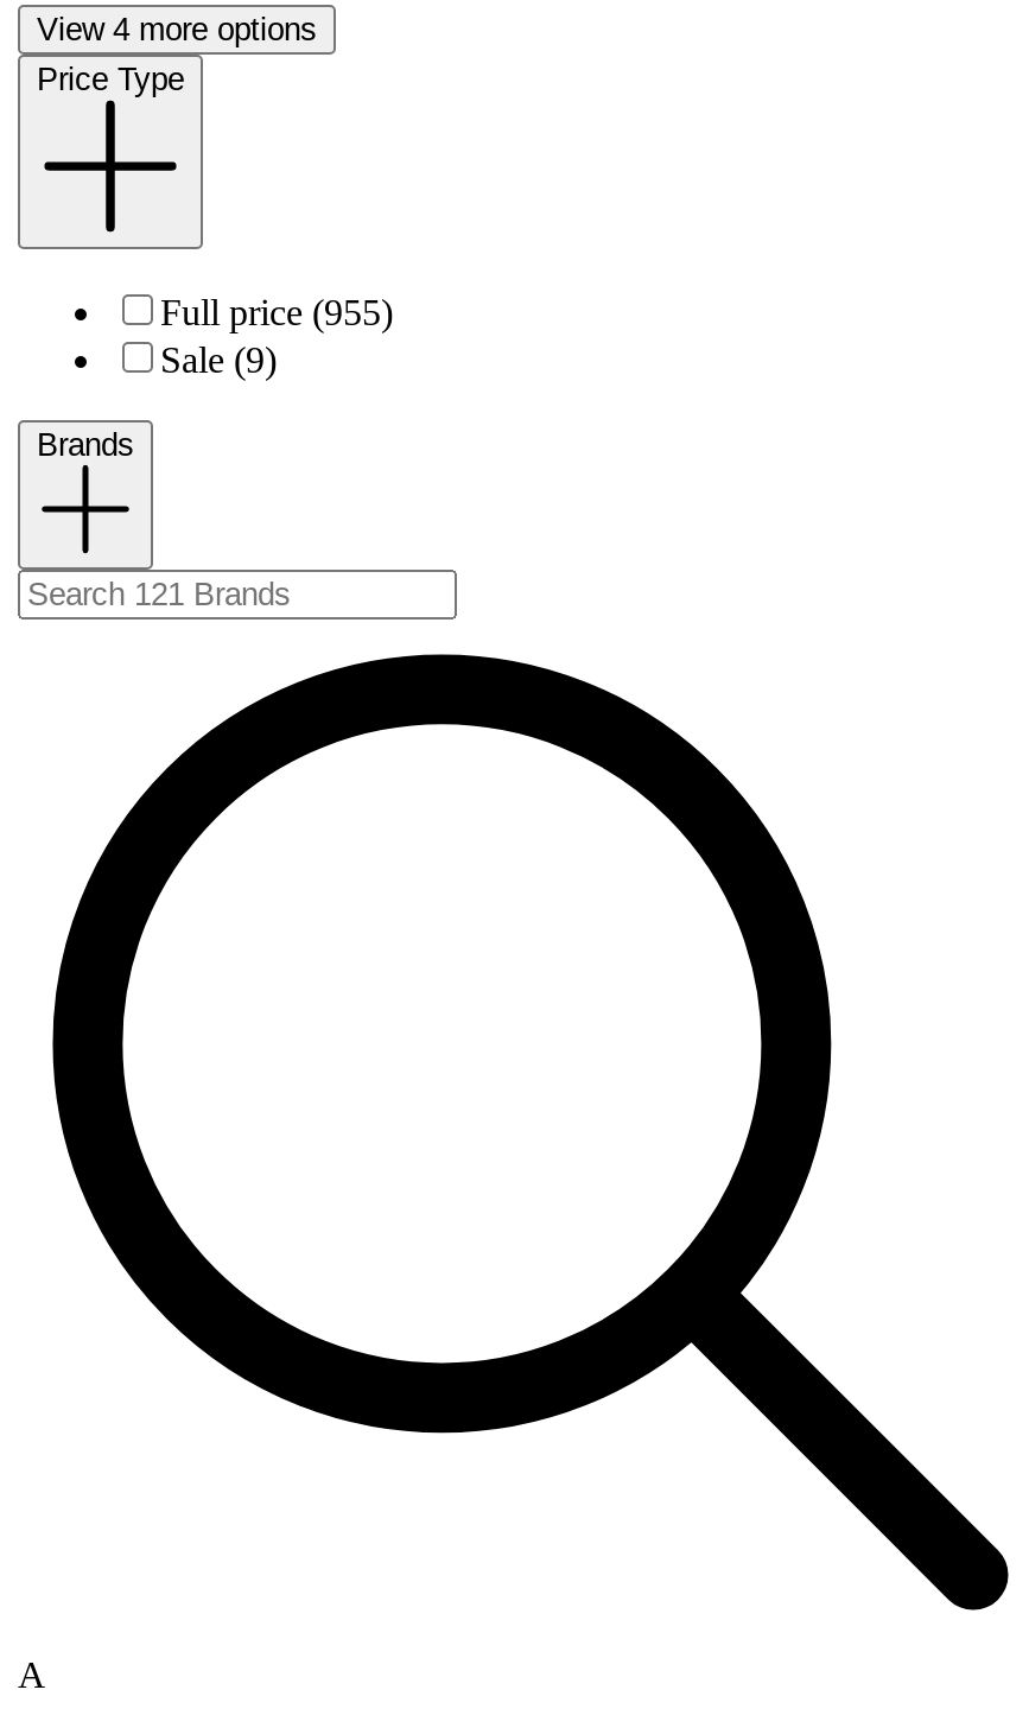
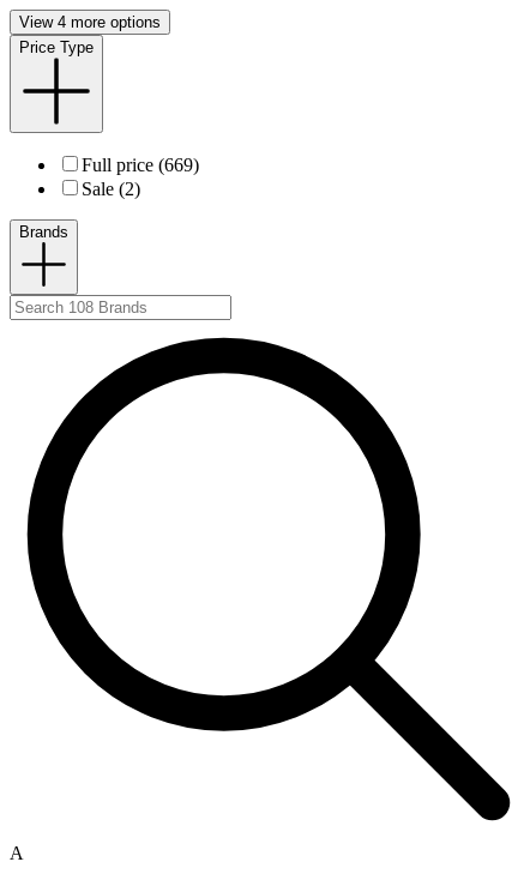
- Full price (955)
+ Full price (669)

- Sale (9)
+ Sale (2)
